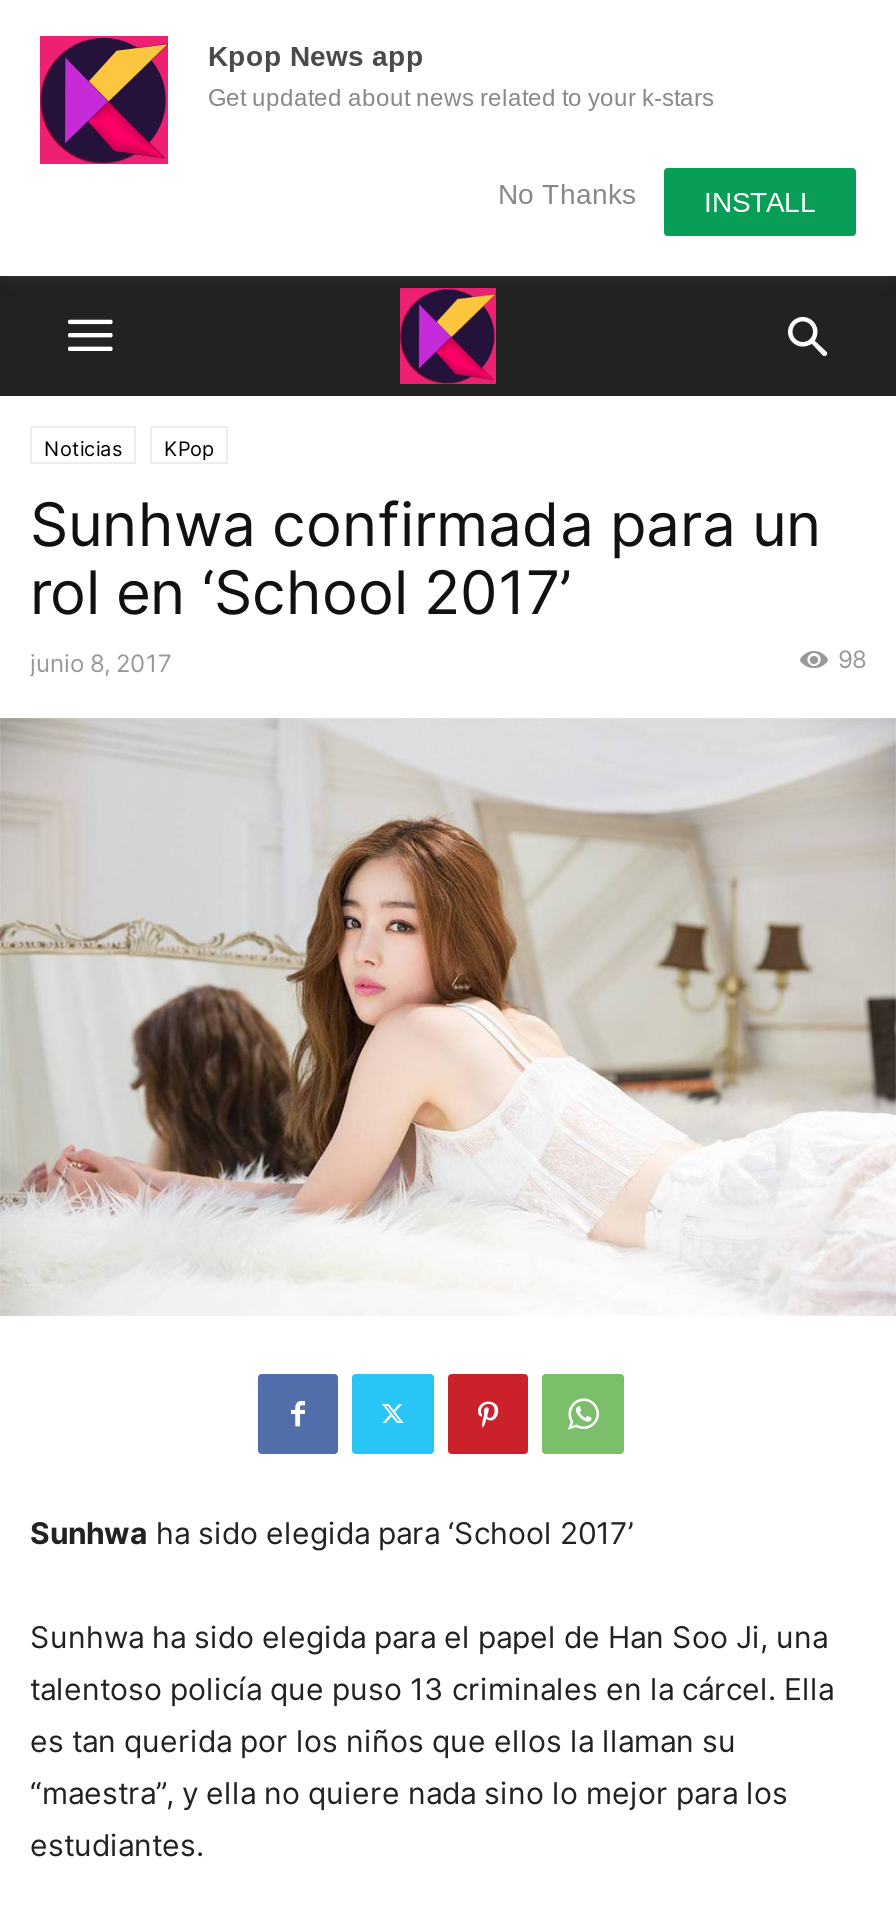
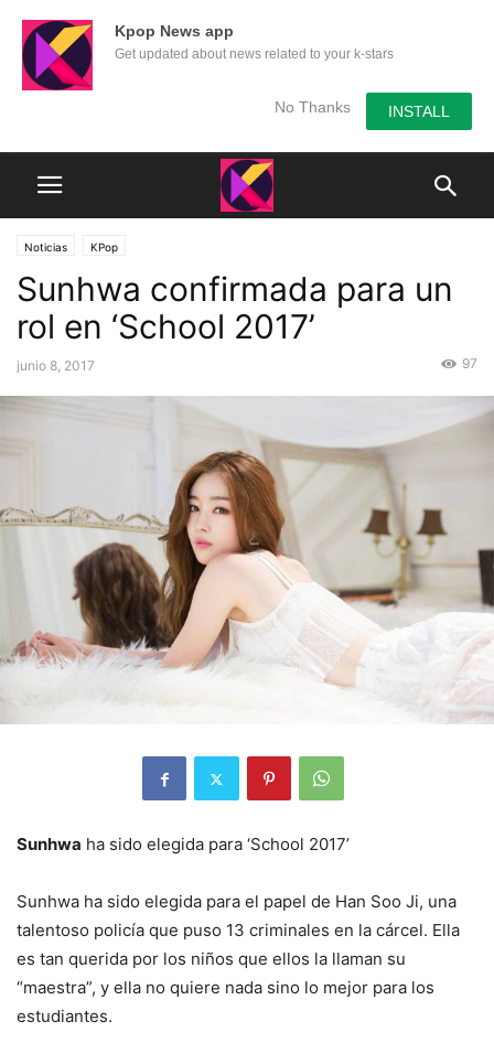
- 98
+ 97
